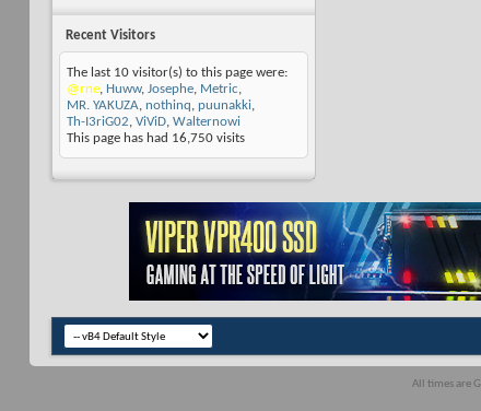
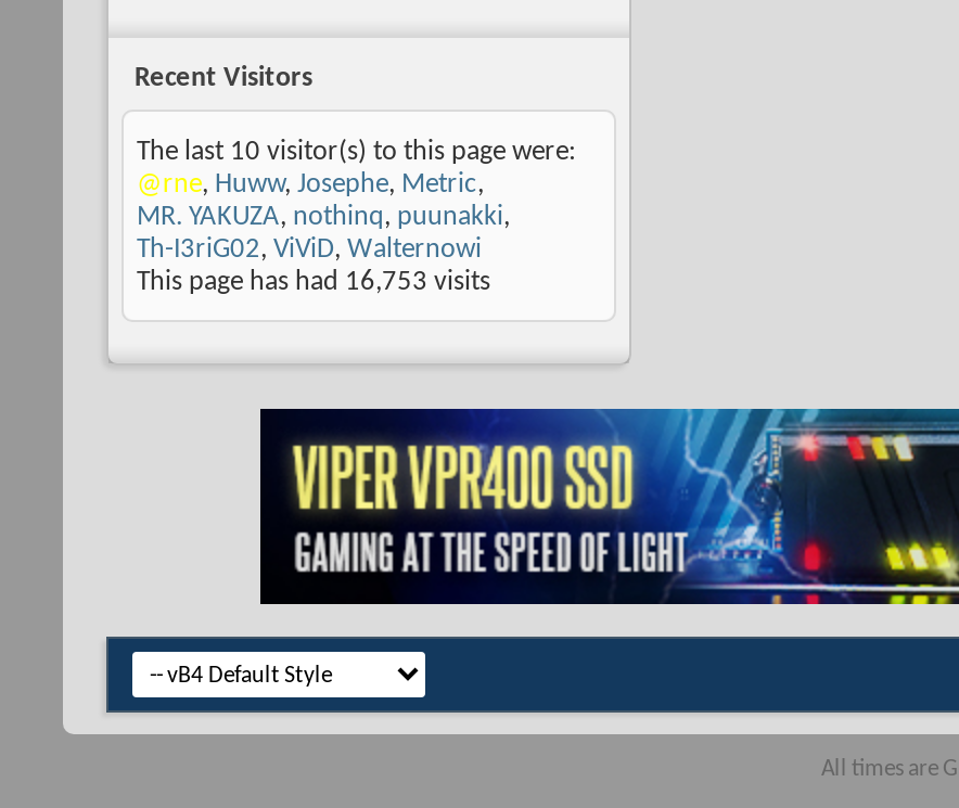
- This page has had 16,750 visits
+ This page has had 16,753 visits
